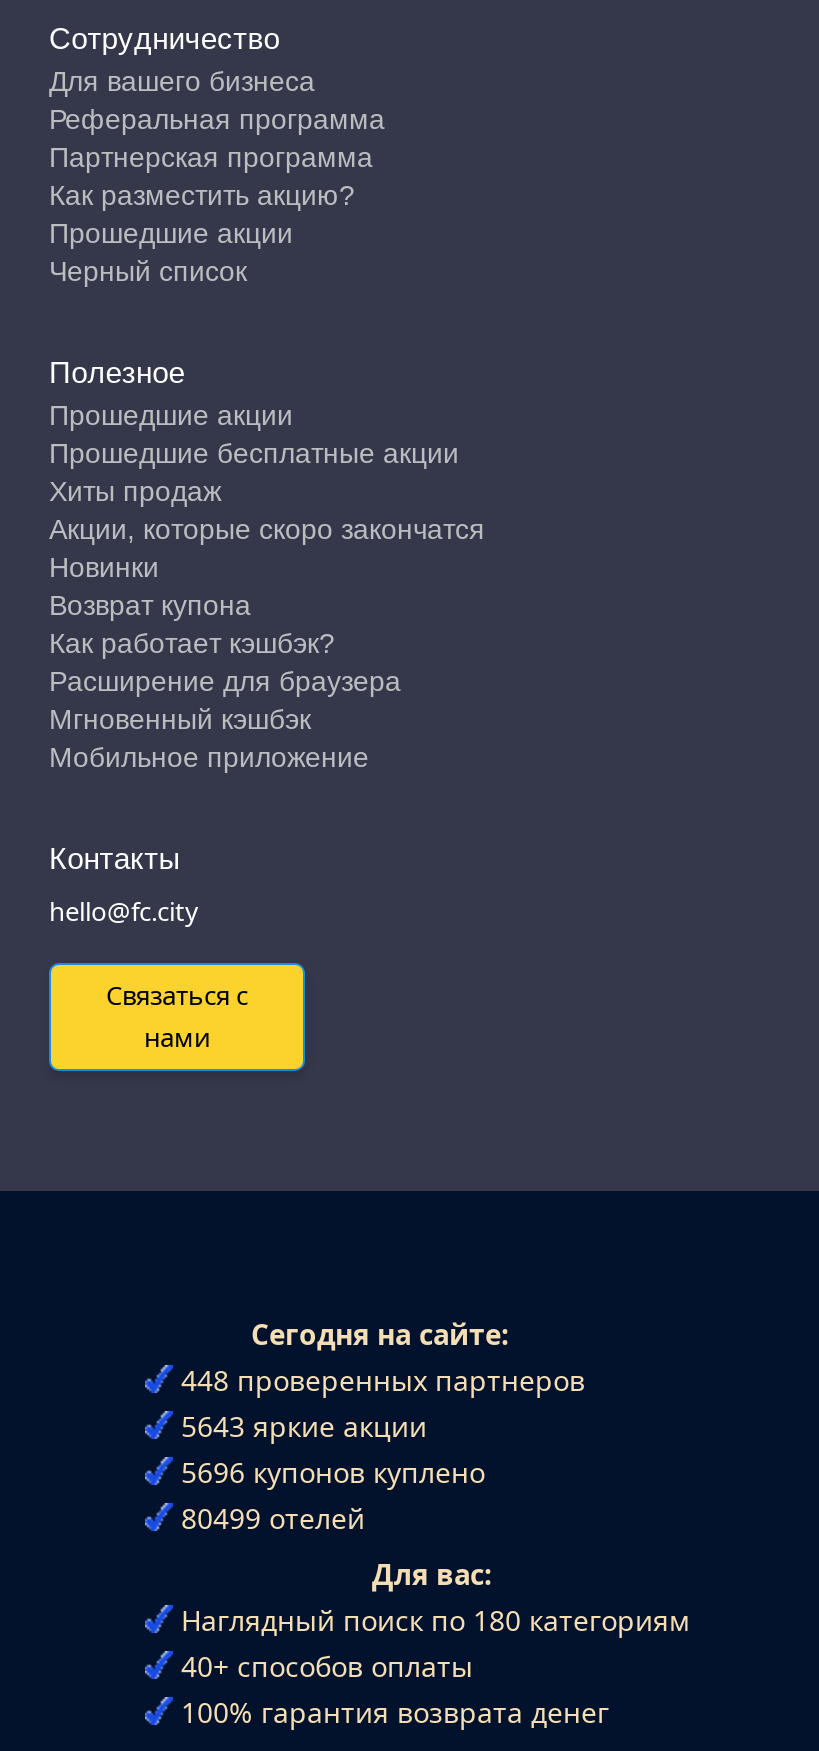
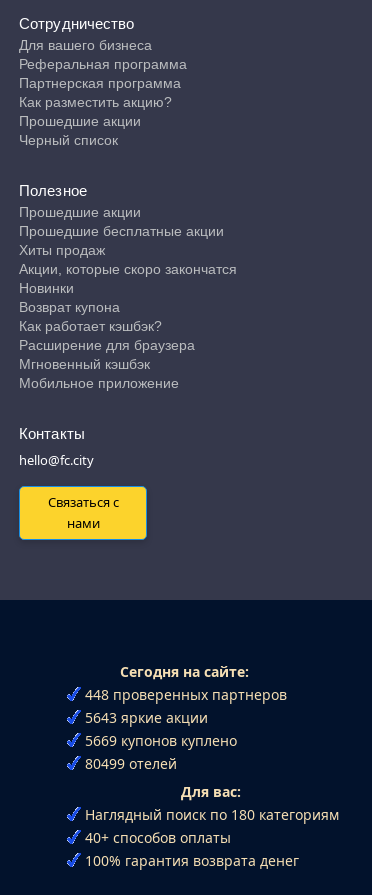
- 5696 купонов куплено
+ 5669 купонов куплено
